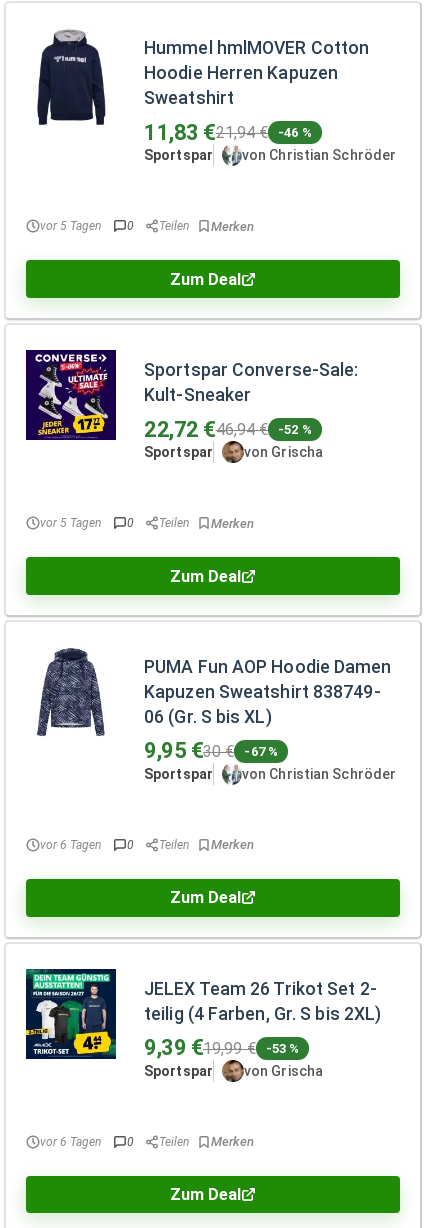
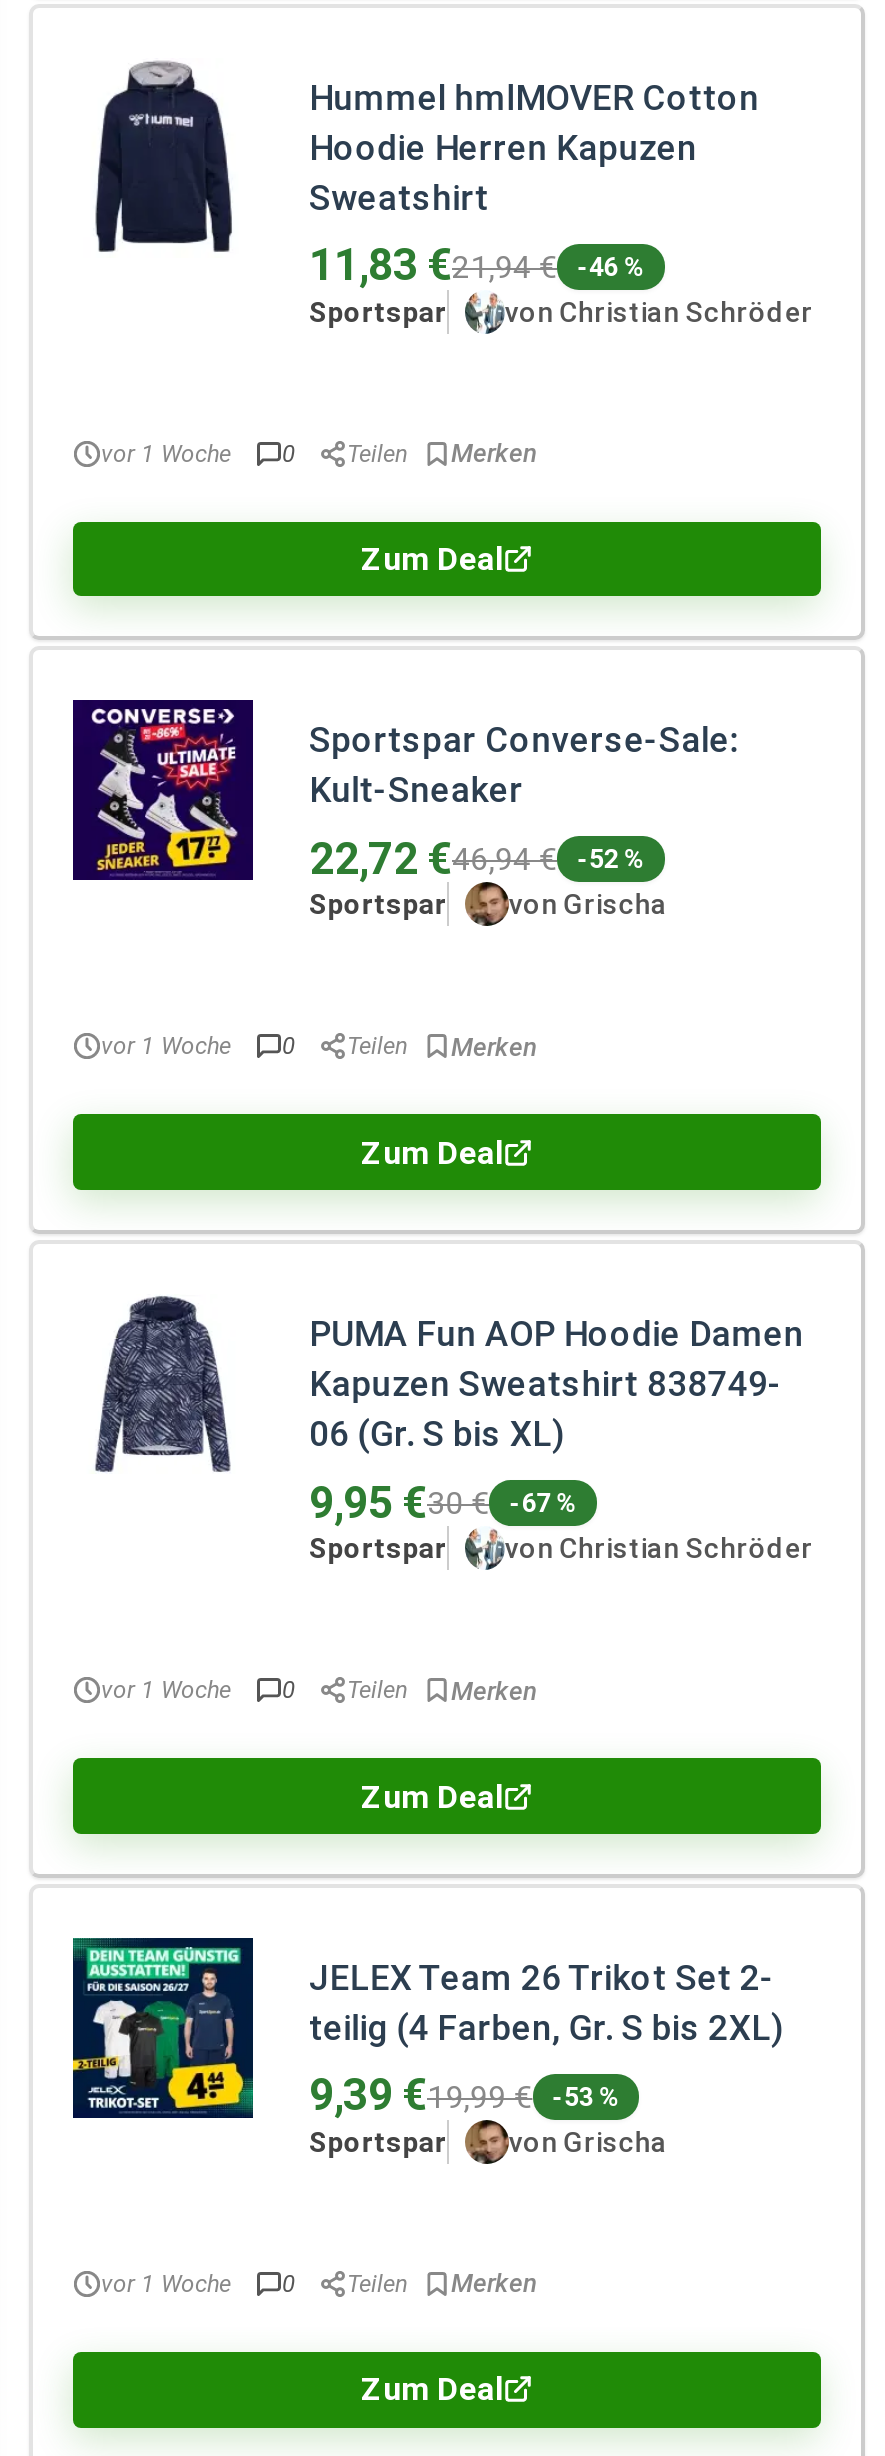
- vor 5 Tagen 0 Teilen
+ vor 1 Woche 0 Teilen

- vor 5 Tagen 0 Teilen
+ vor 1 Woche 0 Teilen

- vor 6 Tagen 0 Teilen
+ vor 1 Woche 0 Teilen

- vor 6 Tagen 0 Teilen
+ vor 1 Woche 0 Teilen
